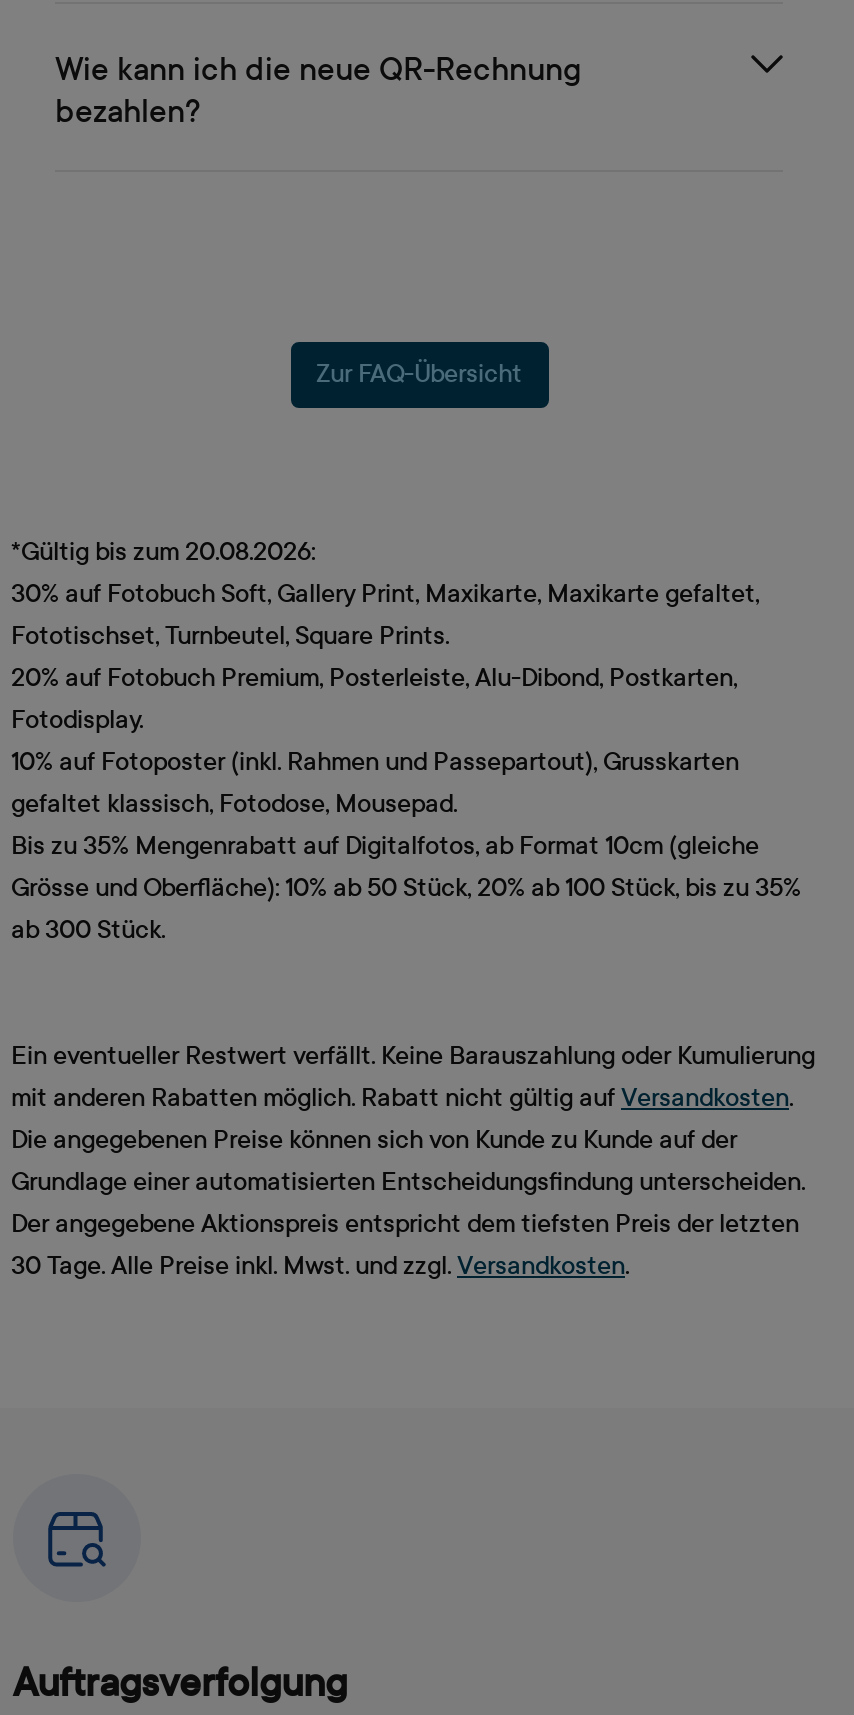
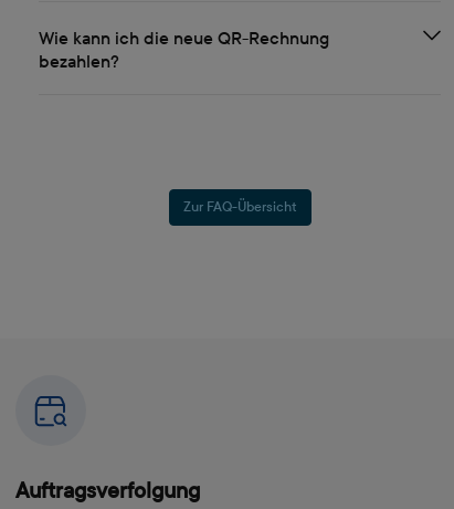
- *Gültig bis zum 20.08.2026:
- 30% auf Fotobuch Soft, Gallery Print, Maxikarte, Maxikarte gefaltet,
- Fototischset, Turnbeutel, Square Prints.
- 20% auf Fotobuch Premium, Posterleiste, Alu-Dibond, Postkarten,
- Fotodisplay.
- 10% auf Fotoposter (inkl. Rahmen und Passepartout), Grusskarten
- gefaltet klassisch, Fotodose, Mousepad.
- Bis zu 35% Mengenrabatt auf Digitalfotos, ab Format 10cm (gleiche
- Grösse und Oberfläche): 10% ab 50 Stück, 20% ab 100 Stück, bis zu 35%
- ab 300 Stück.

- Ein eventueller Restwert verfällt. Keine Barauszahlung oder Kumulierung
- mit anderen Rabatten möglich. Rabatt nicht gültig auf Versandkosten
- Die angegebenen Preise können sich von Kunde zu Kunde auf der
- Grundlage einer automatisierten Entscheidungsfindung unterscheiden.
- Der angegebene Aktionspreis entspricht dem tiefsten Preis der letzten
- 30 Tage. Alle Preise inkl. Mwst. und zzgl. Versandkosten
